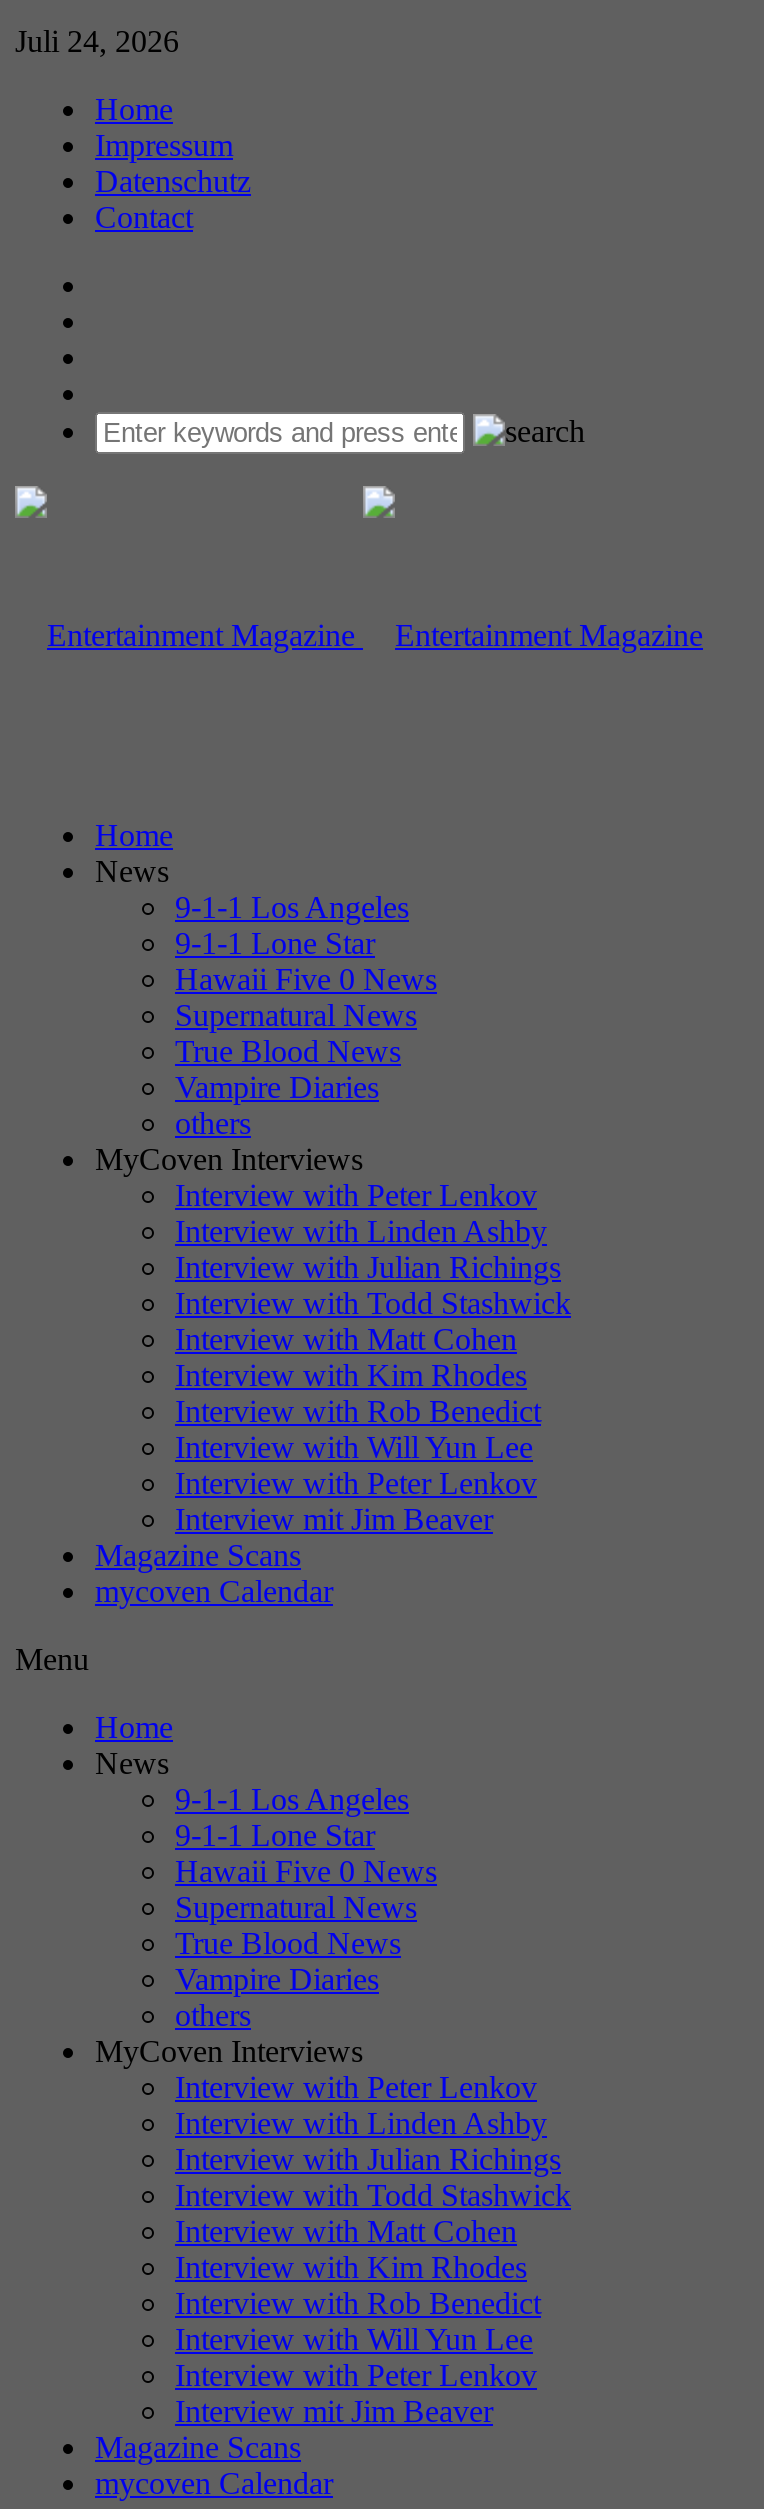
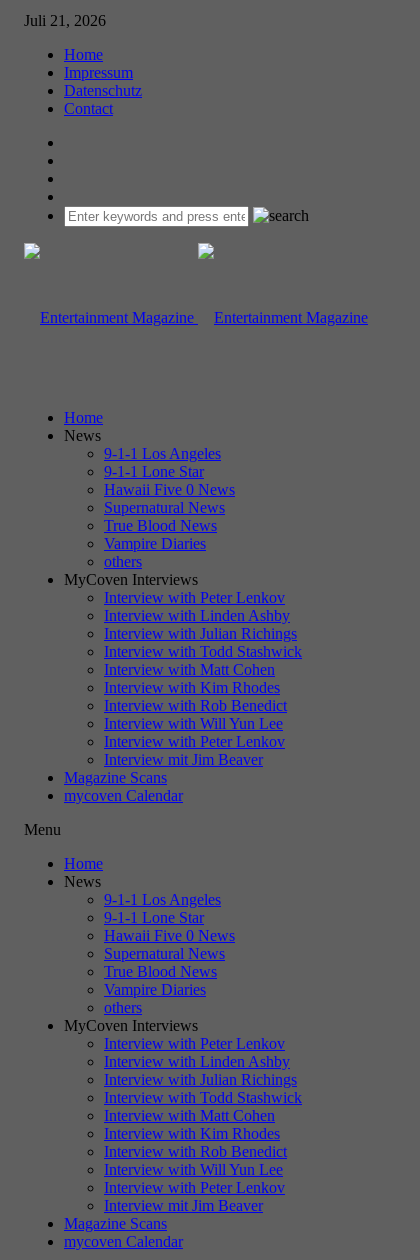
- Juli 24, 2026
+ Juli 21, 2026
